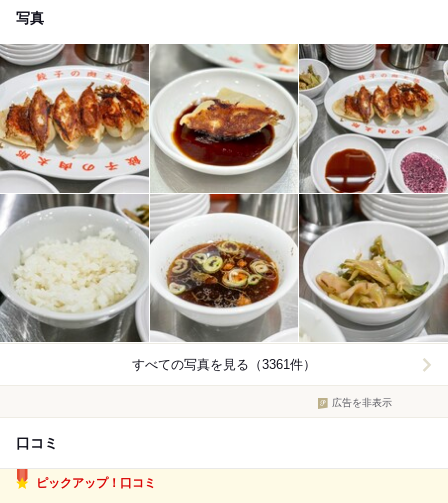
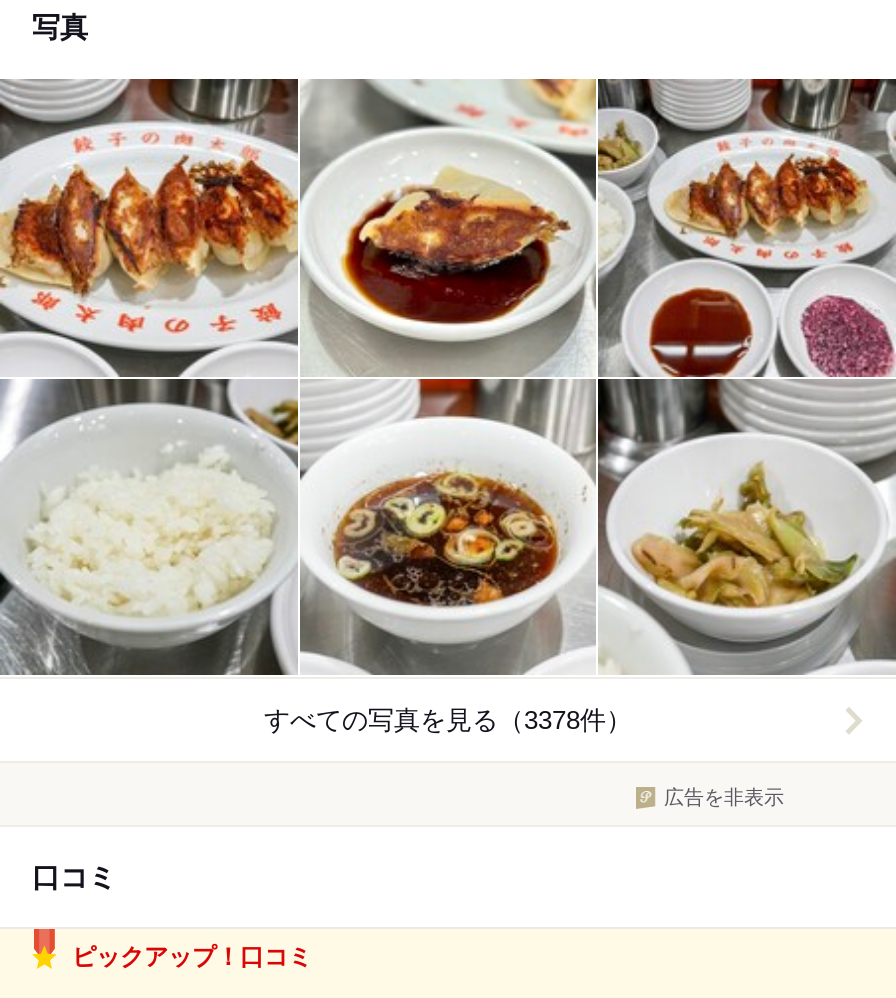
- すべての写真を見る（3361件）
+ すべての写真を見る（3378件）
